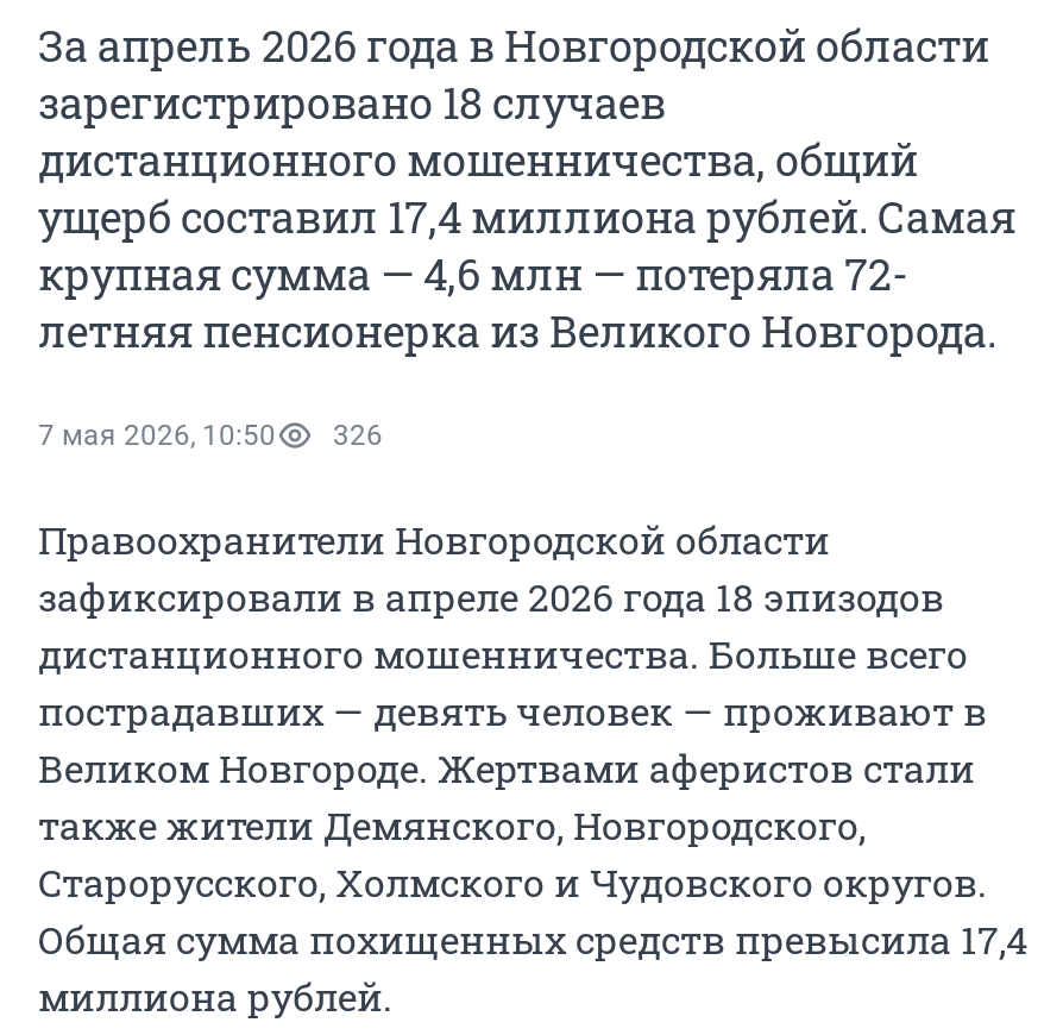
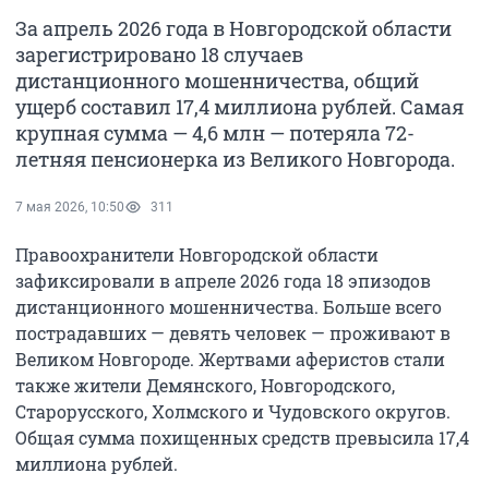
- 7 мая 2026, 10:50 326
+ 7 мая 2026, 10:50 311
